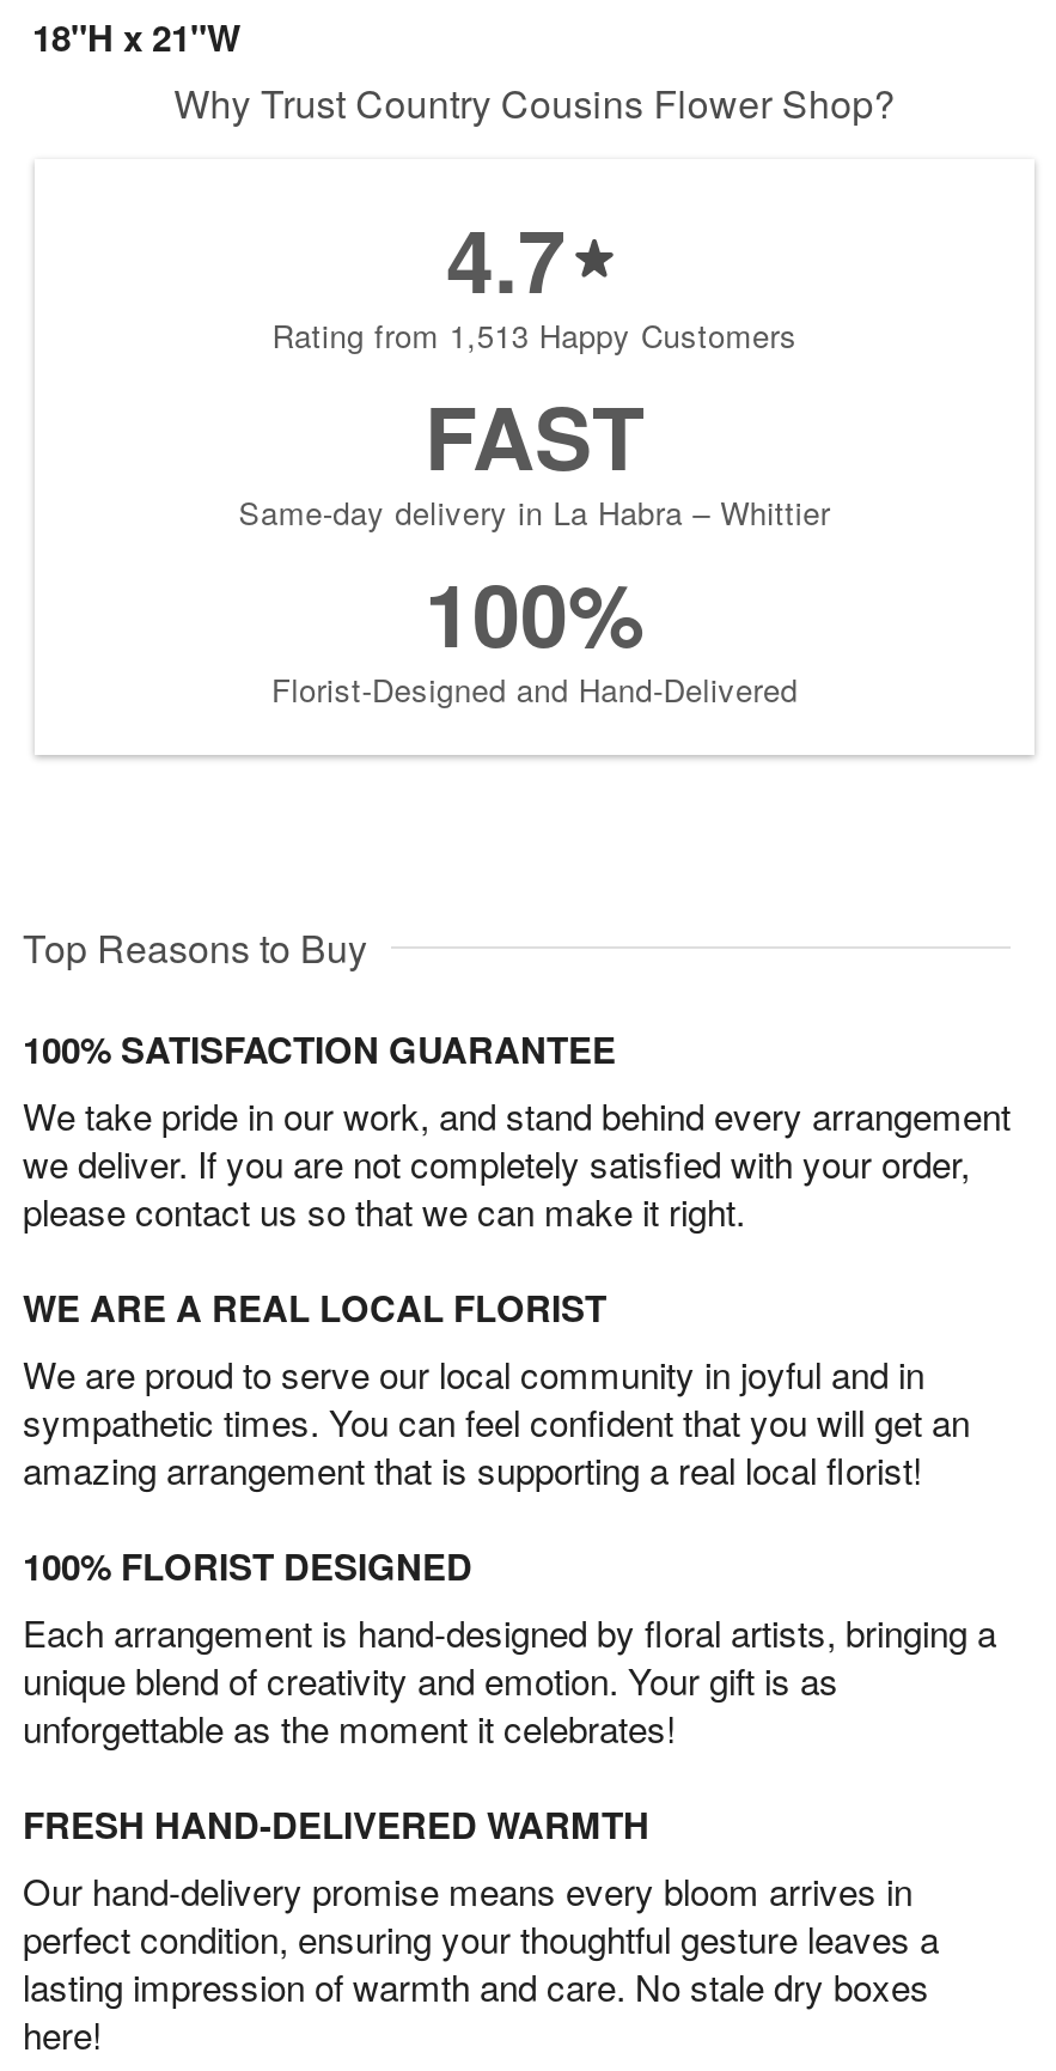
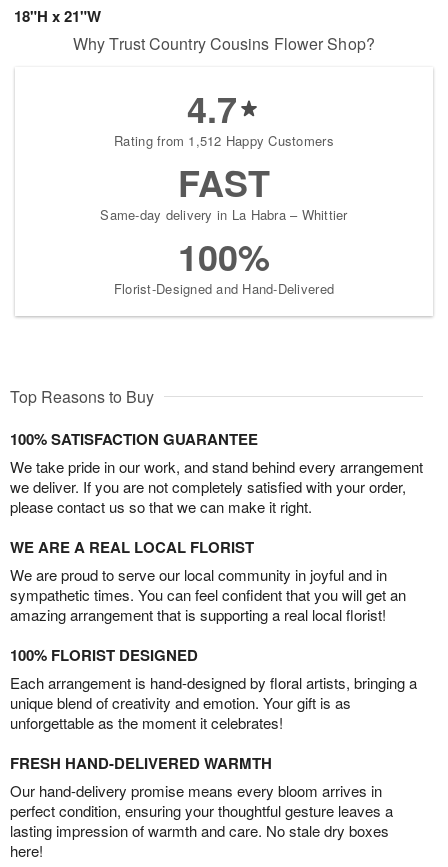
- Rating from 1,513 Happy Customers
+ Rating from 1,512 Happy Customers
